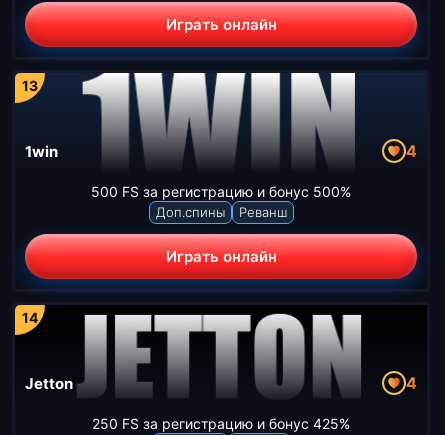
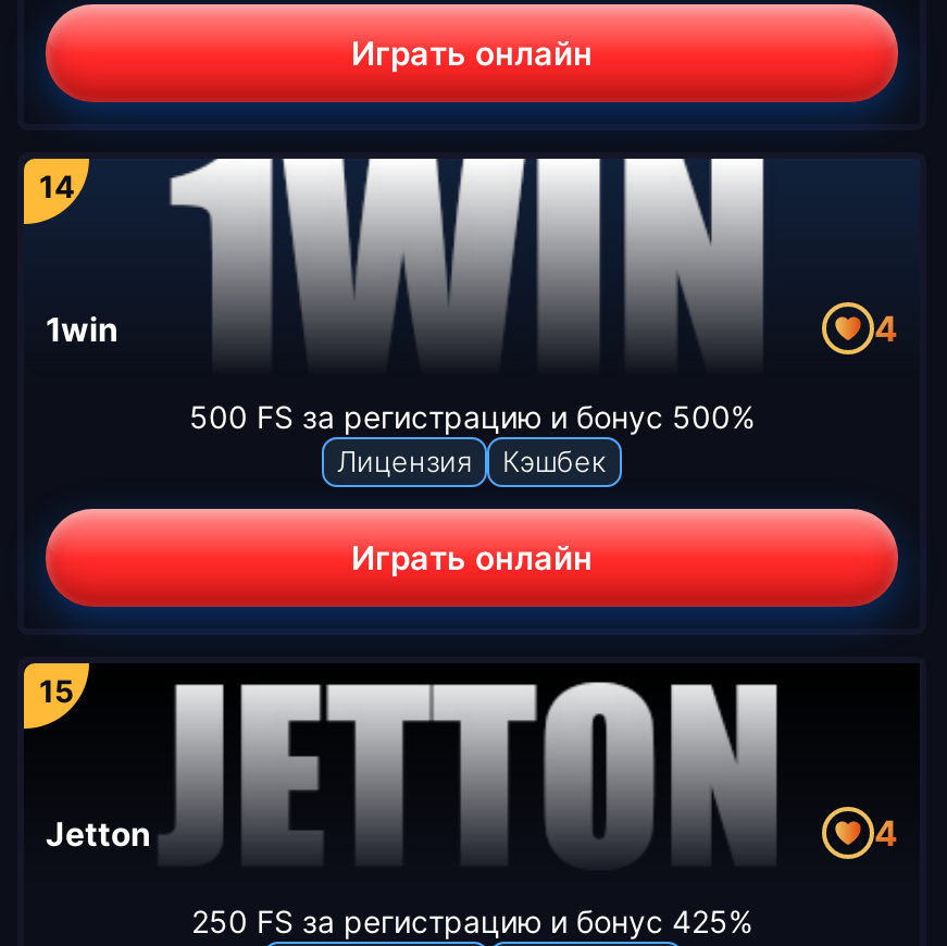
- Доп.спины
- Реванш
+ Лицензия
+ Кэшбек
